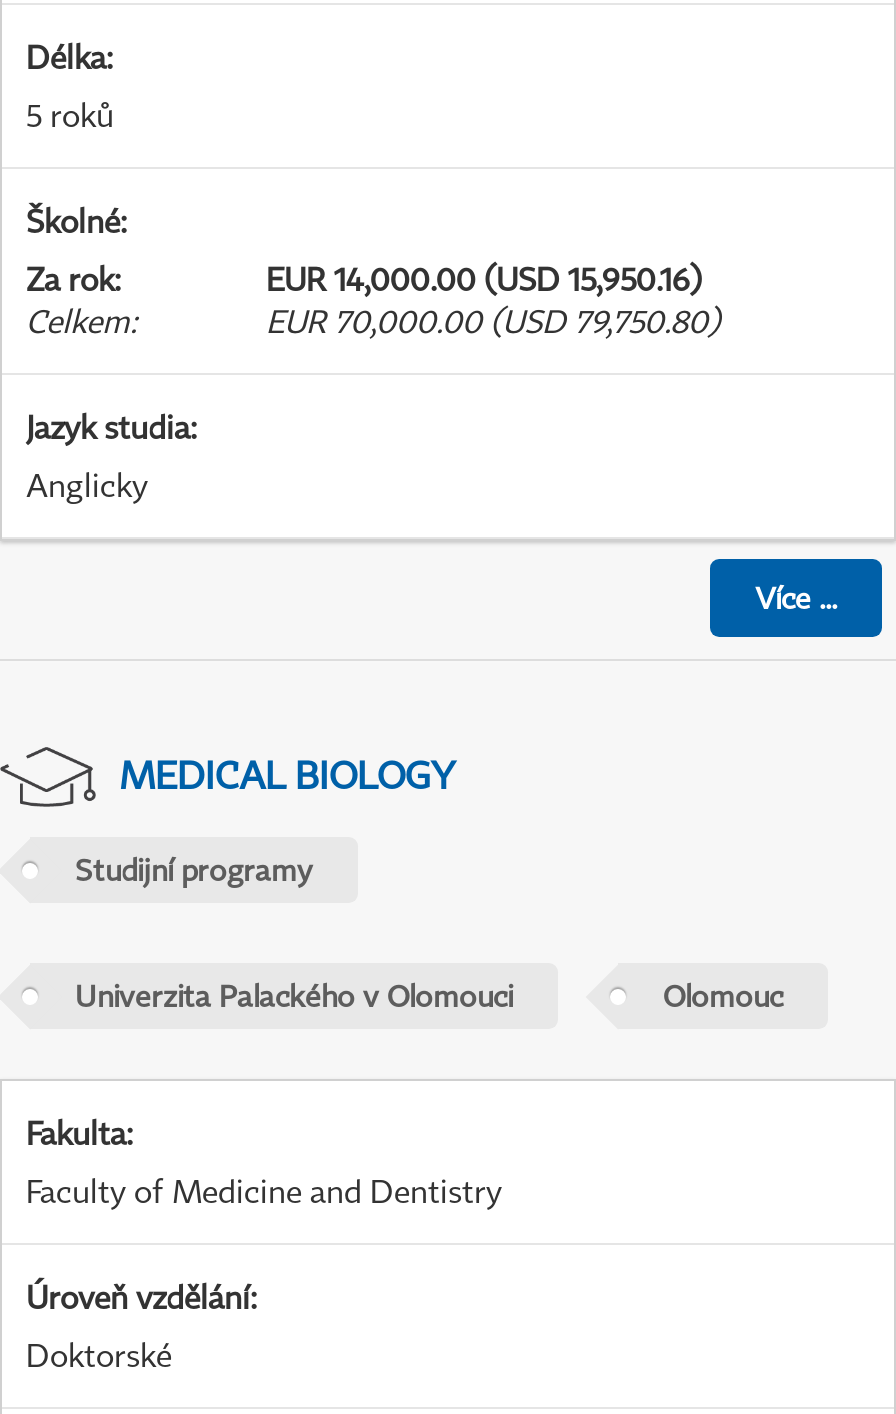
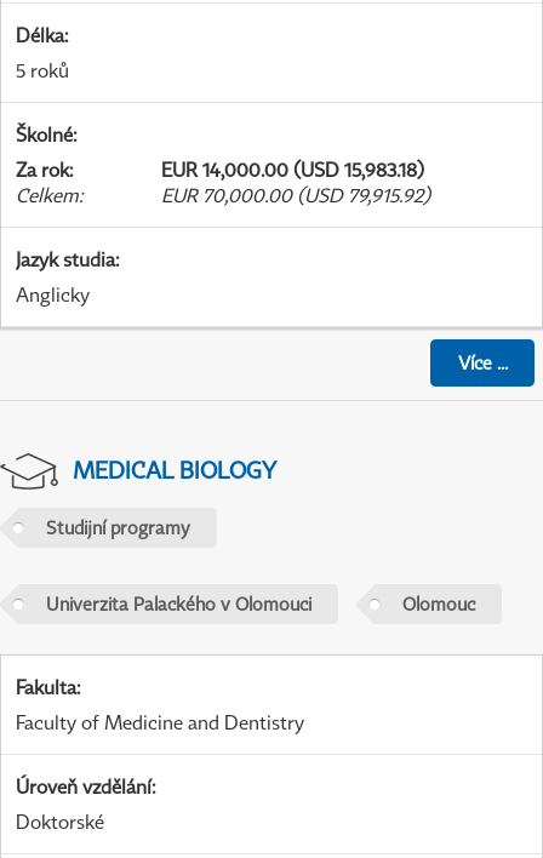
- EUR 14,000.00 (USD 15,950.16)
+ EUR 14,000.00 (USD 15,983.18)

- EUR 70,000.00 (USD 79,750.80)
+ EUR 70,000.00 (USD 79,915.92)
